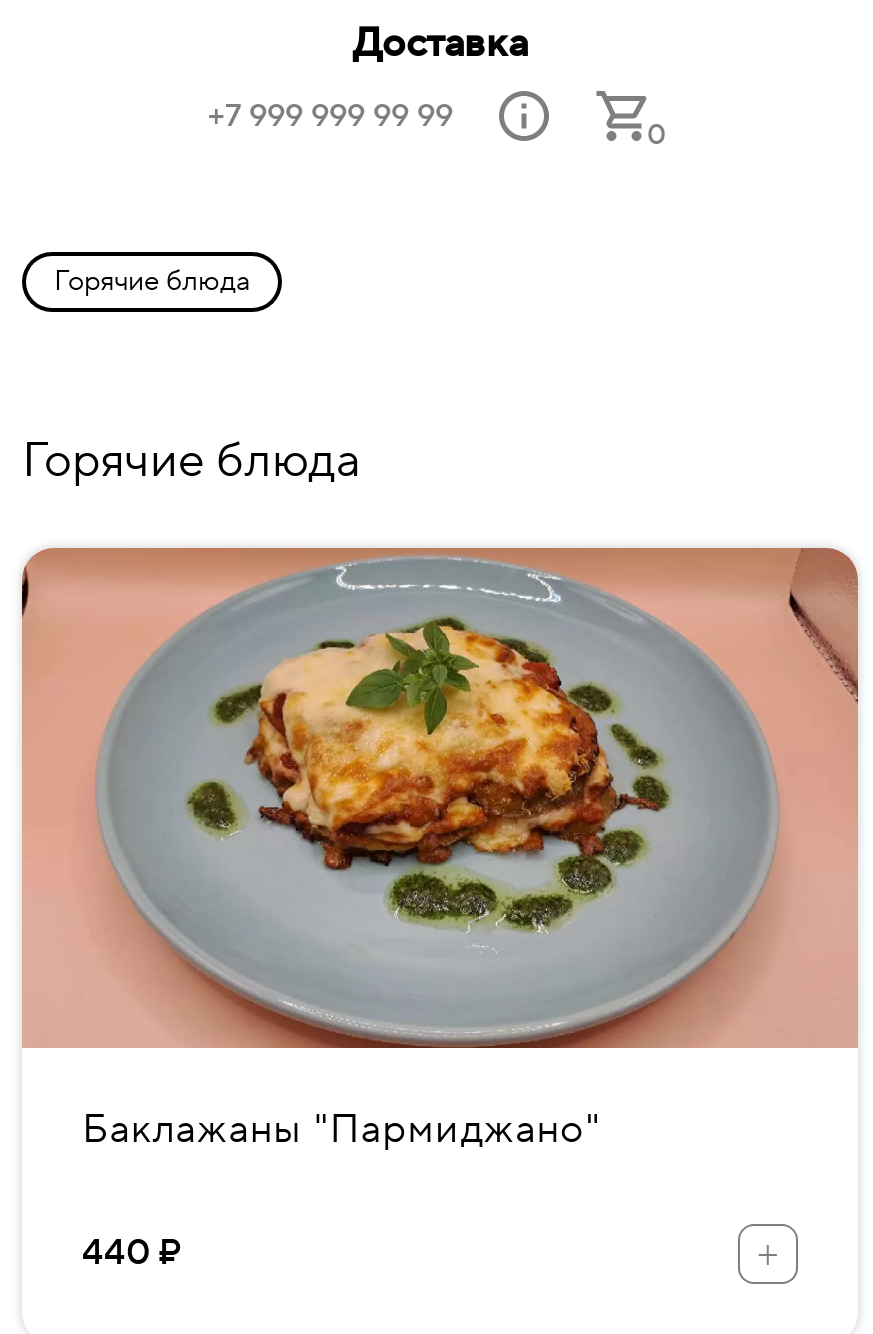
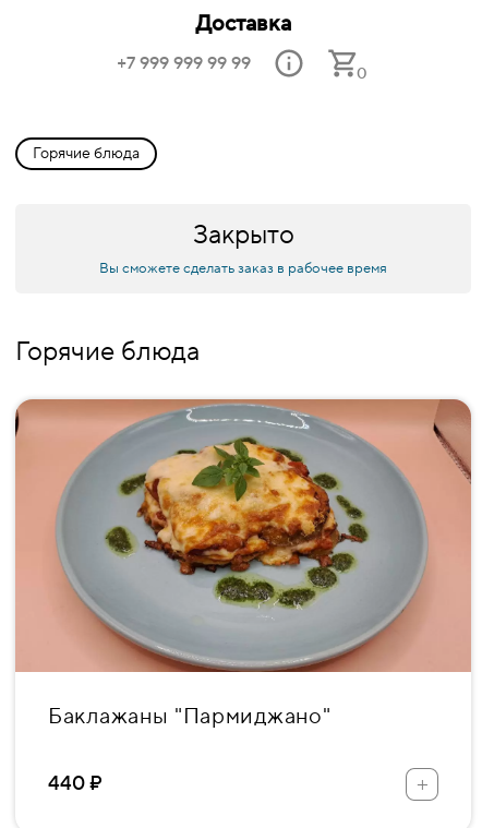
+ Закрыто
+ Вы сможете сделать заказ в рабочее время
